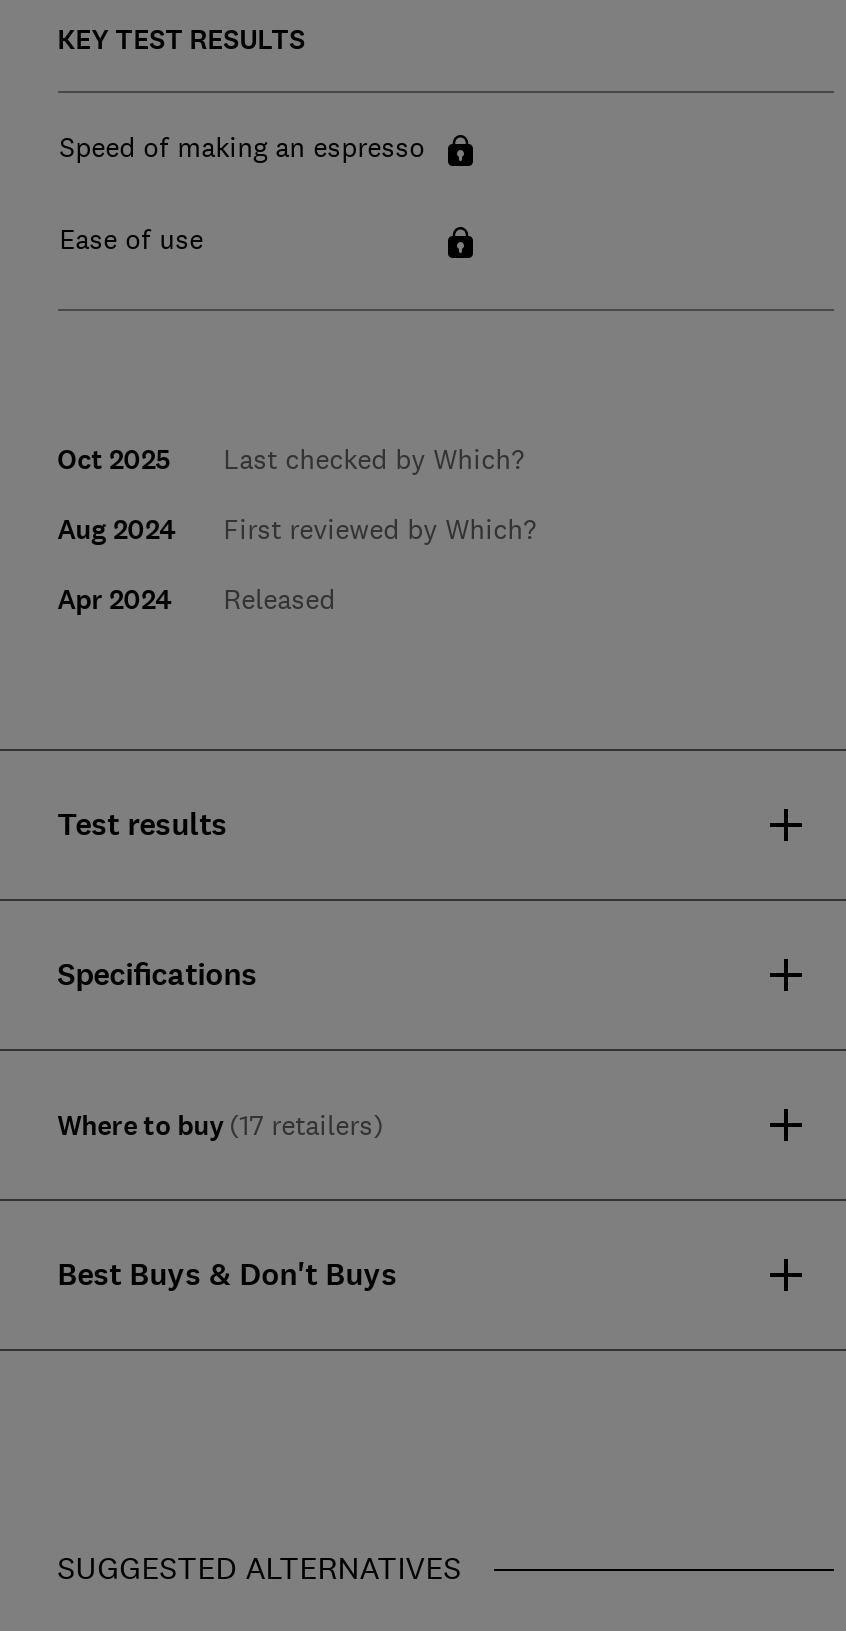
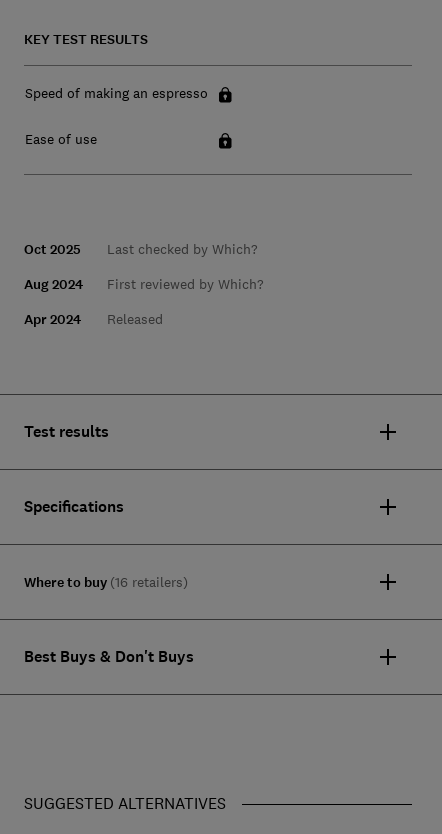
- Where to buy (17 retailers)
+ Where to buy (16 retailers)
